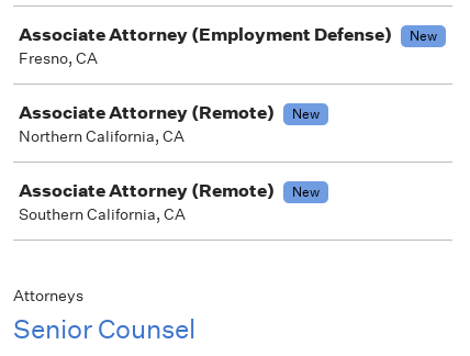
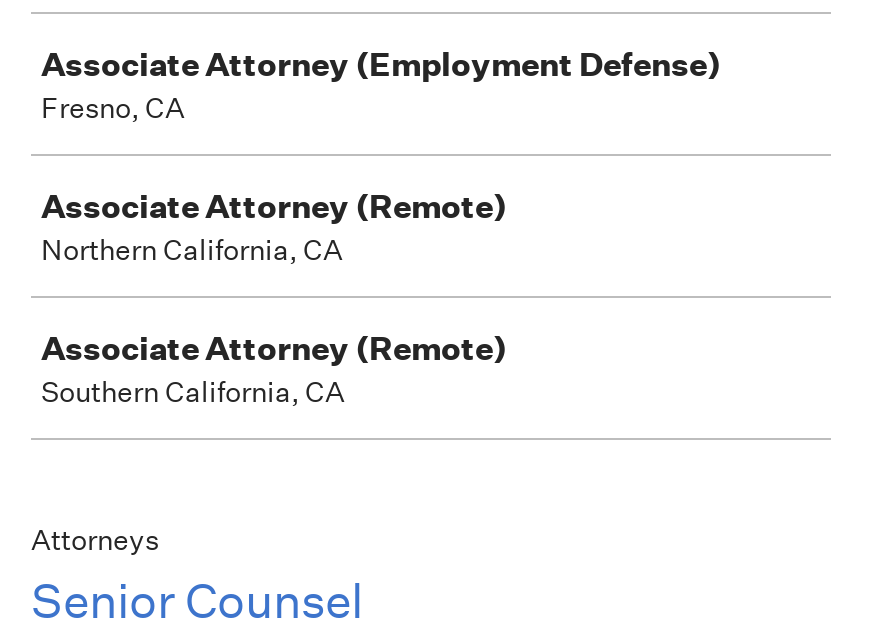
- New

- New

- New
